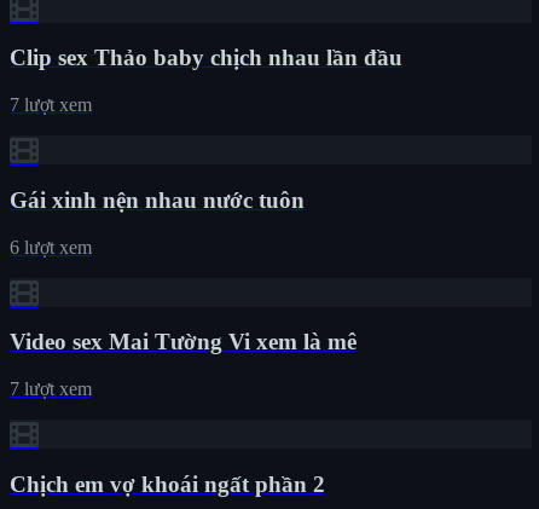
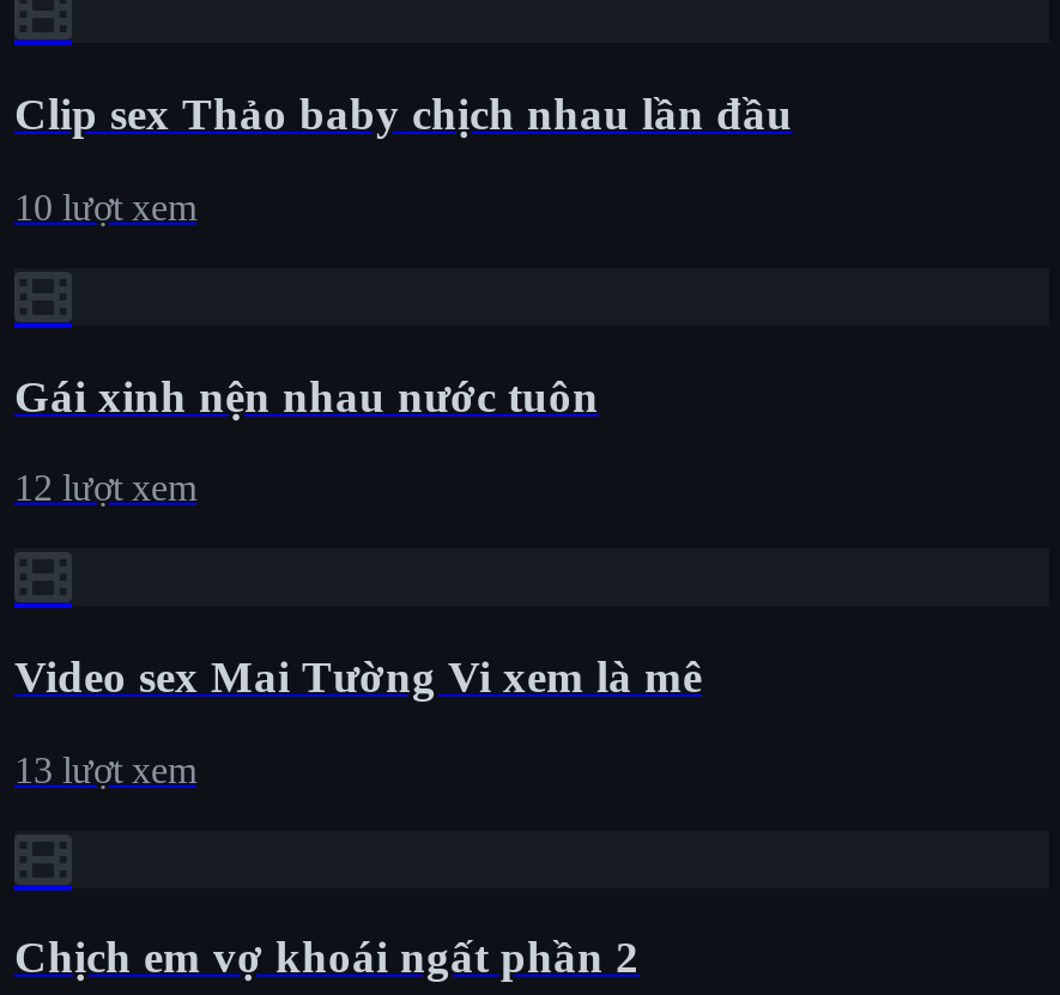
- 7 lượt xem
+ 10 lượt xem

- 6 lượt xem
+ 12 lượt xem

- 7 lượt xem
+ 13 lượt xem
